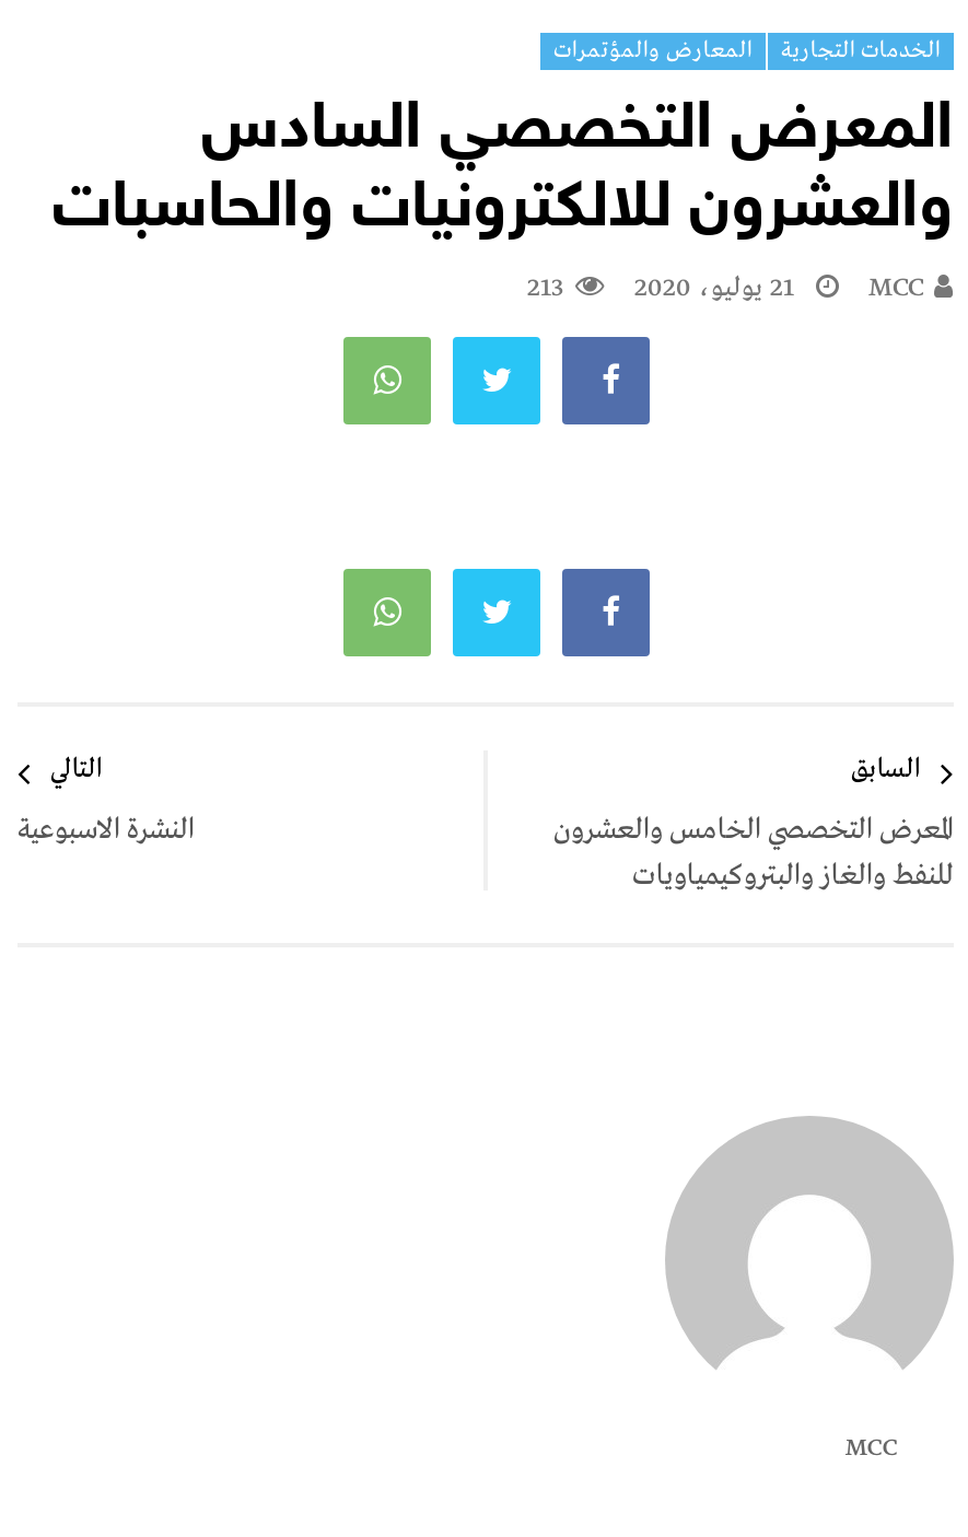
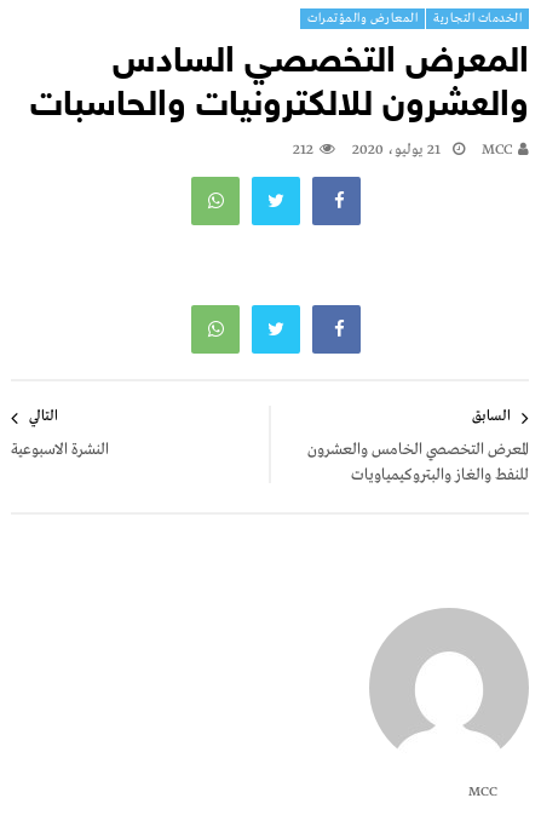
- 213
+ 212
